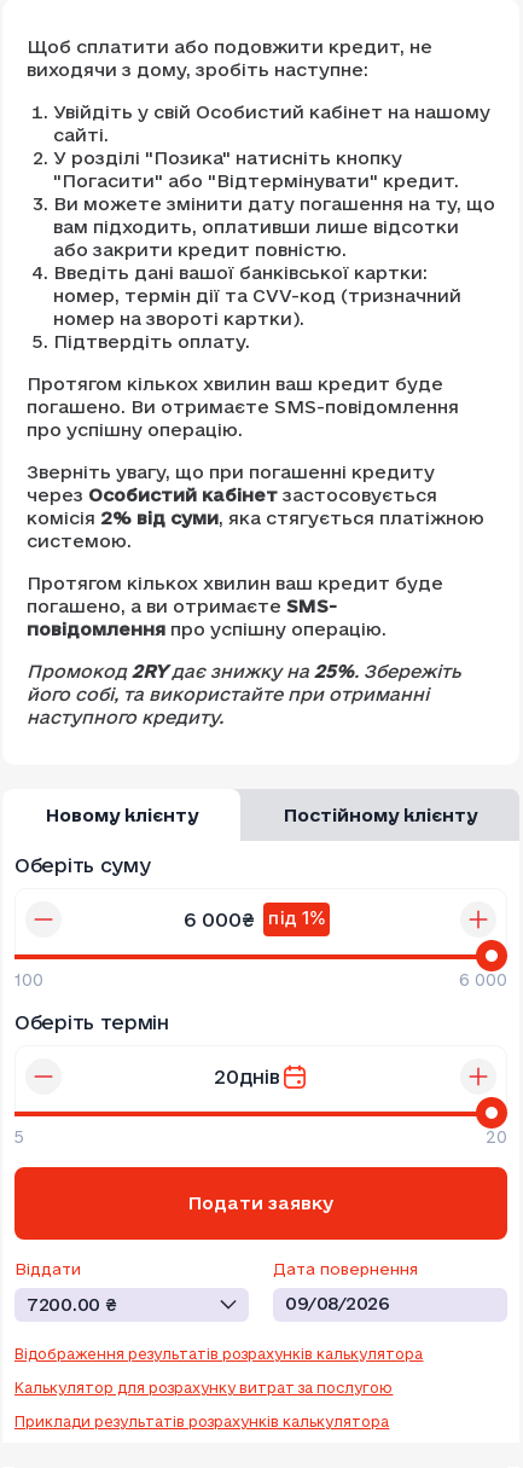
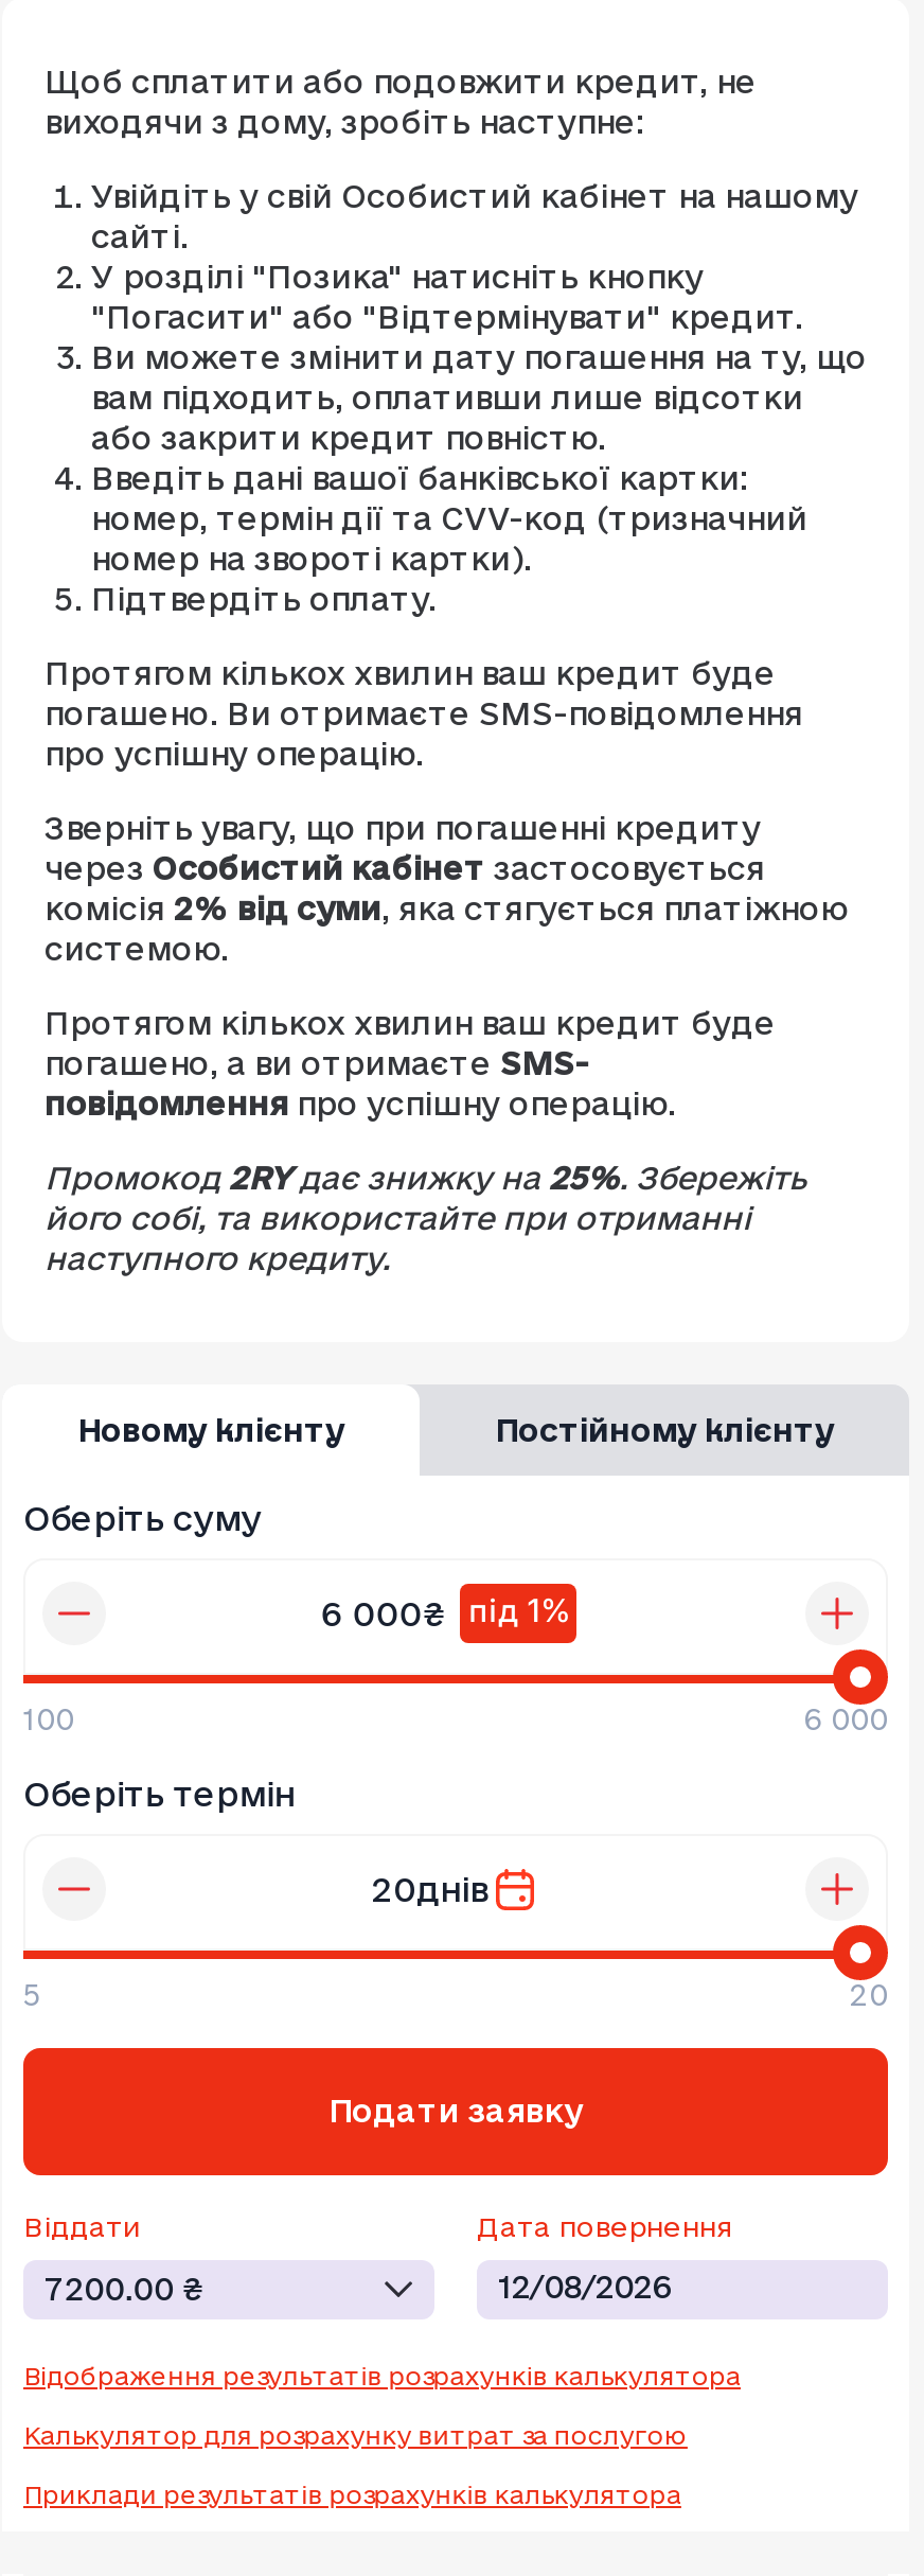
- 09/08/2026
+ 12/08/2026
